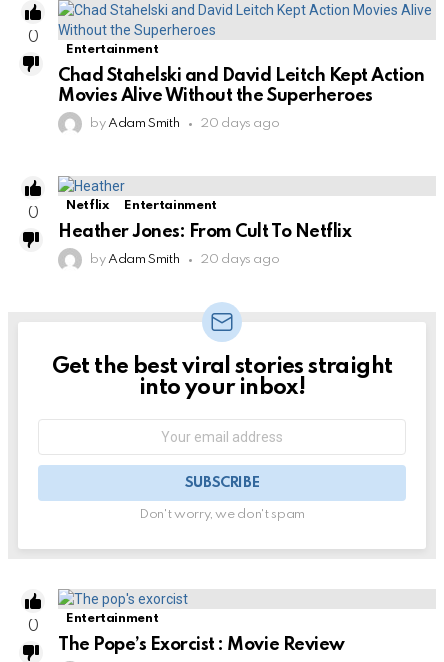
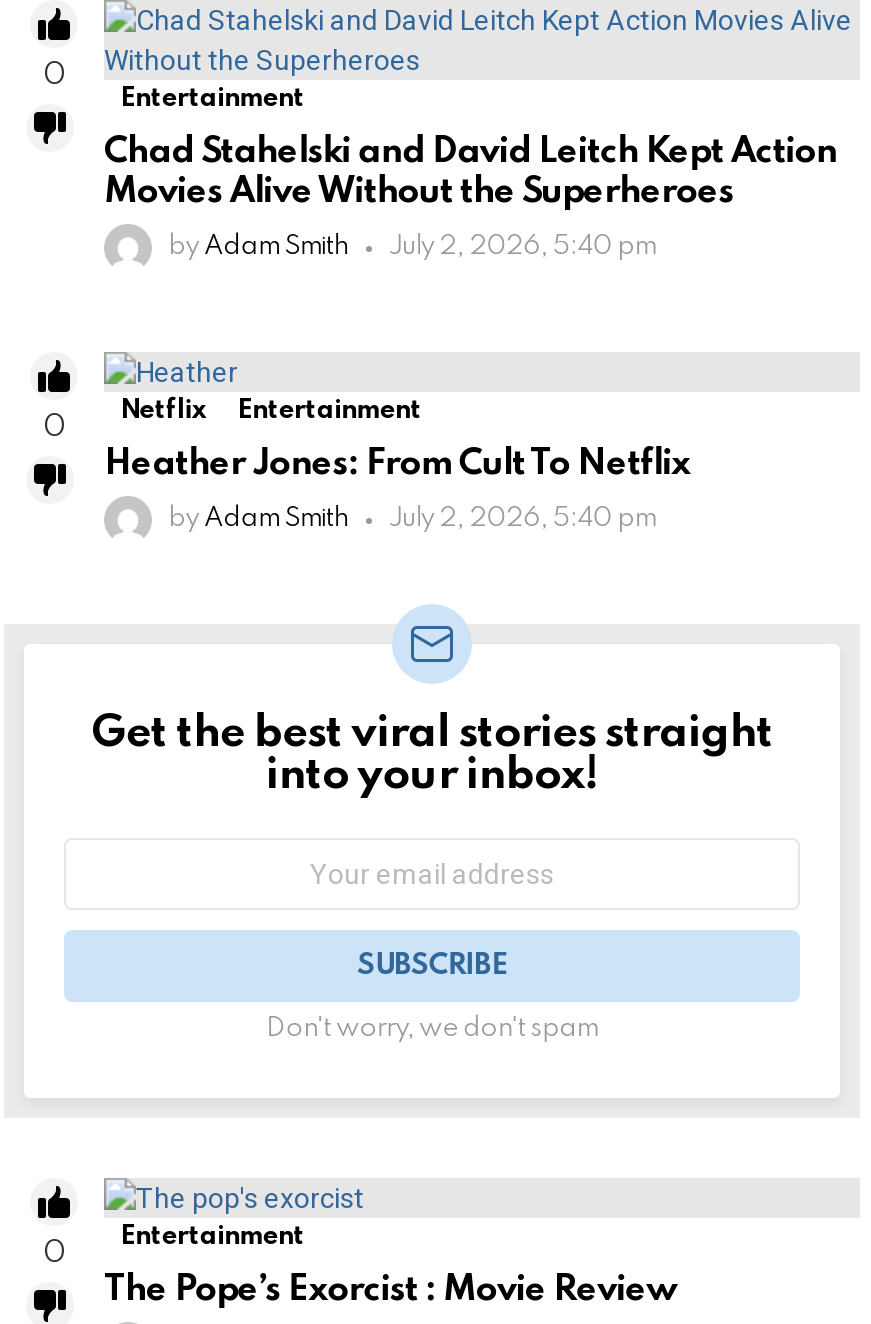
- by Adam Smith 20 days ago
+ by Adam Smith July 2, 2026, 5:40 pm

- by Adam Smith 20 days ago
+ by Adam Smith July 2, 2026, 5:40 pm
